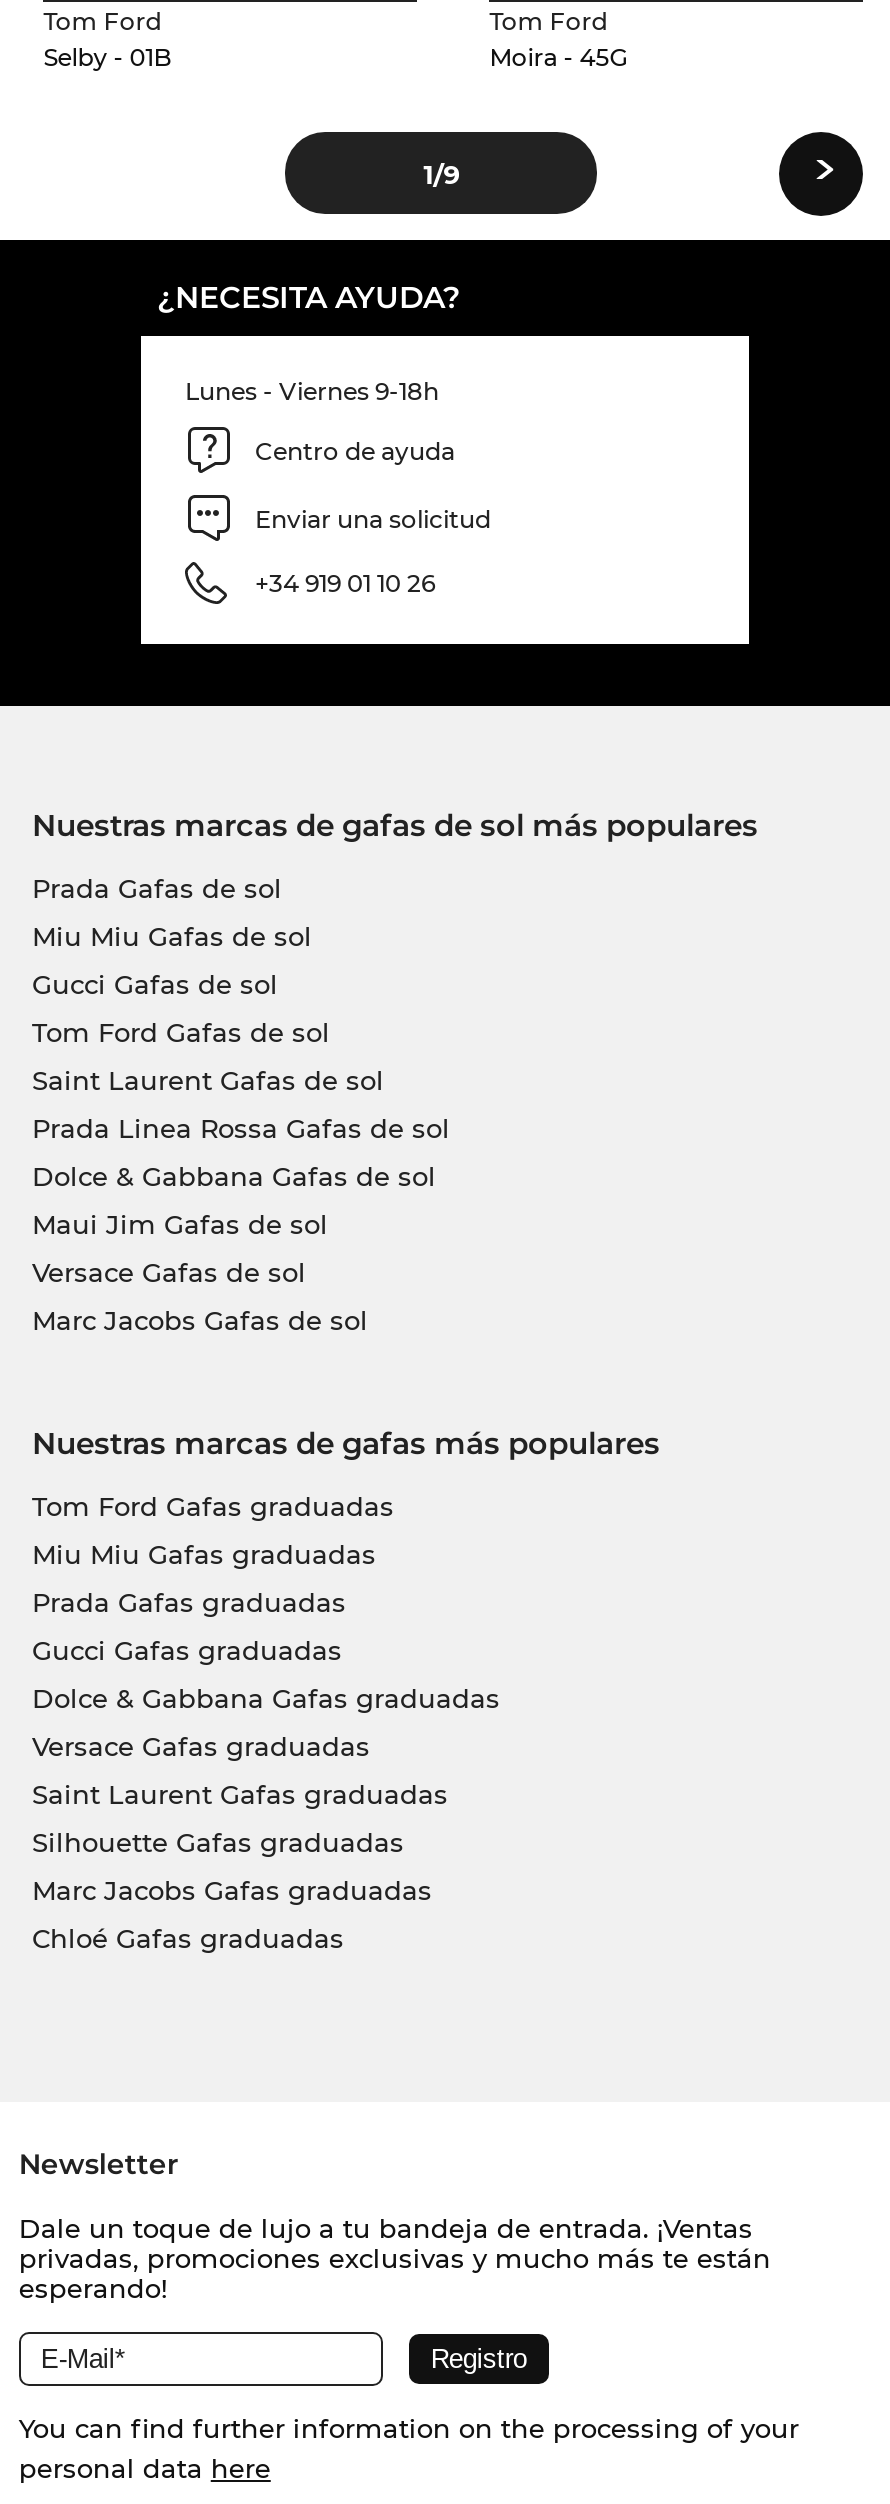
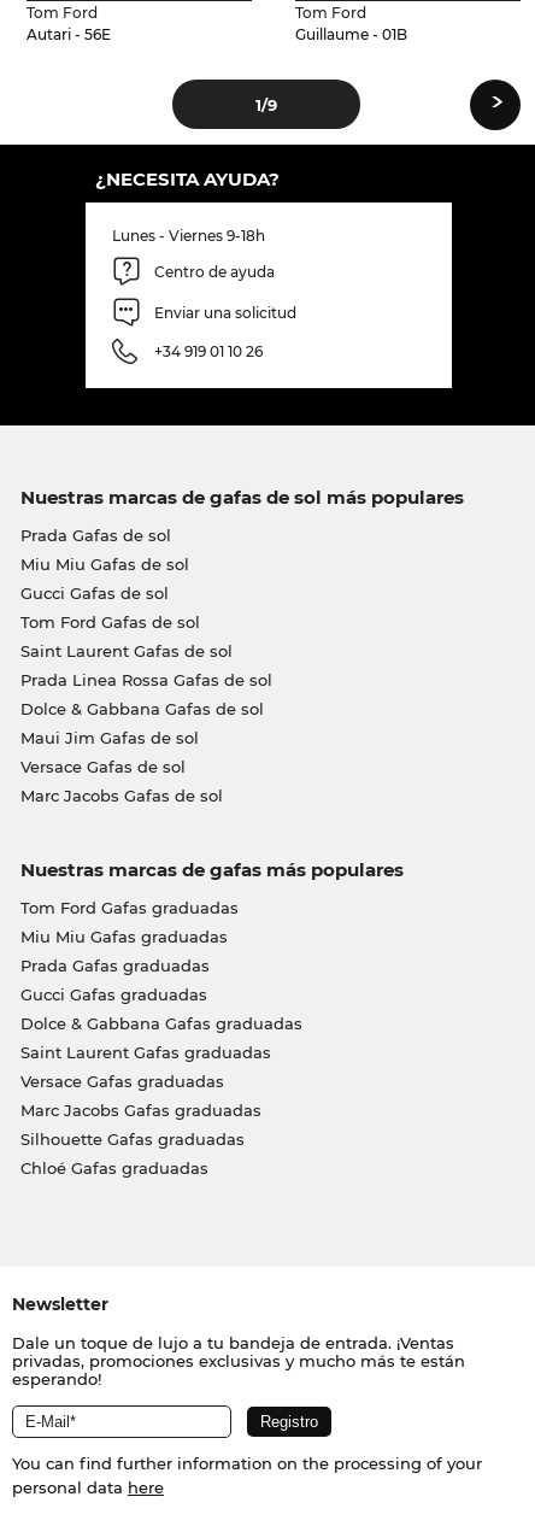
- Selby - 01B
+ Autari - 56E

- Moira - 45G
+ Guillaume - 01B

moved down: Versace Gafas graduadas

moved up: Saint Laurent Gafas graduadas

moved down: Silhouette Gafas graduadas

moved up: Marc Jacobs Gafas graduadas
